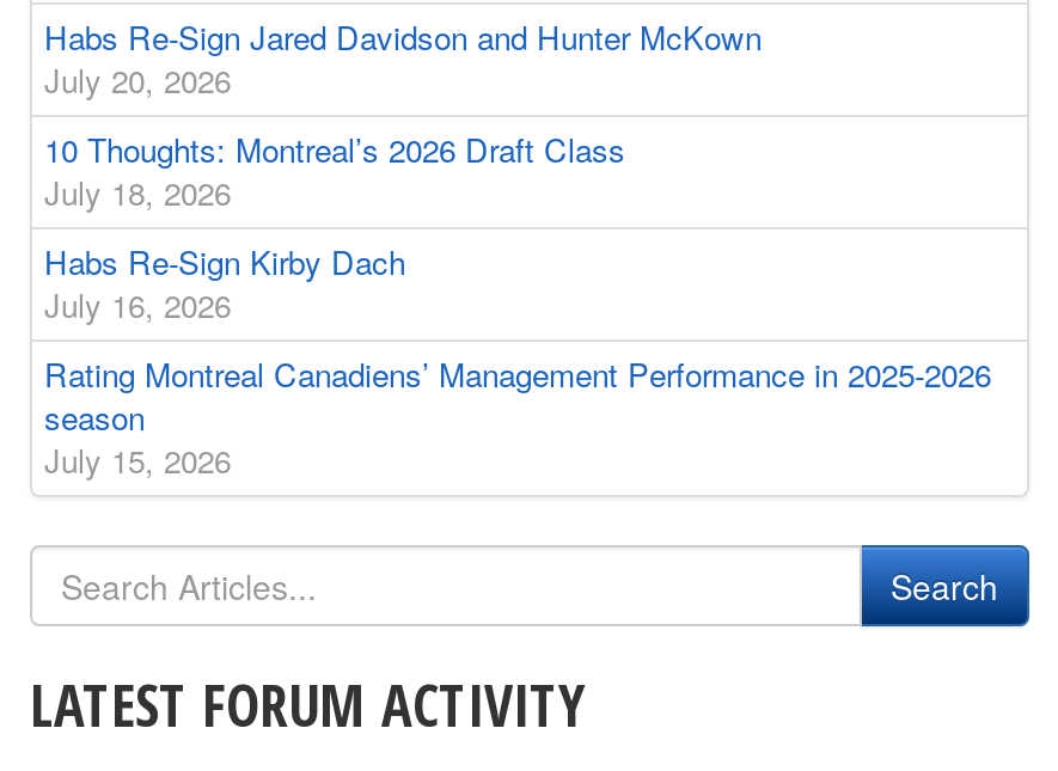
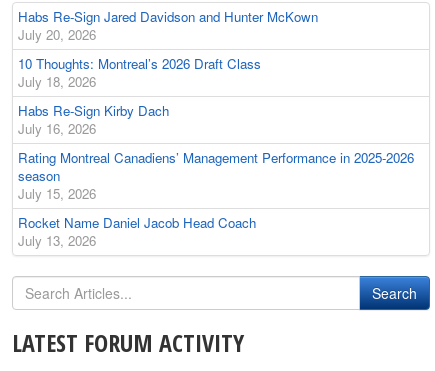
+ Rocket Name Daniel Jacob Head Coach
+ July 13, 2026
